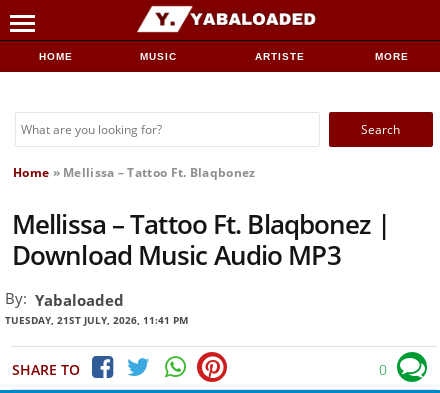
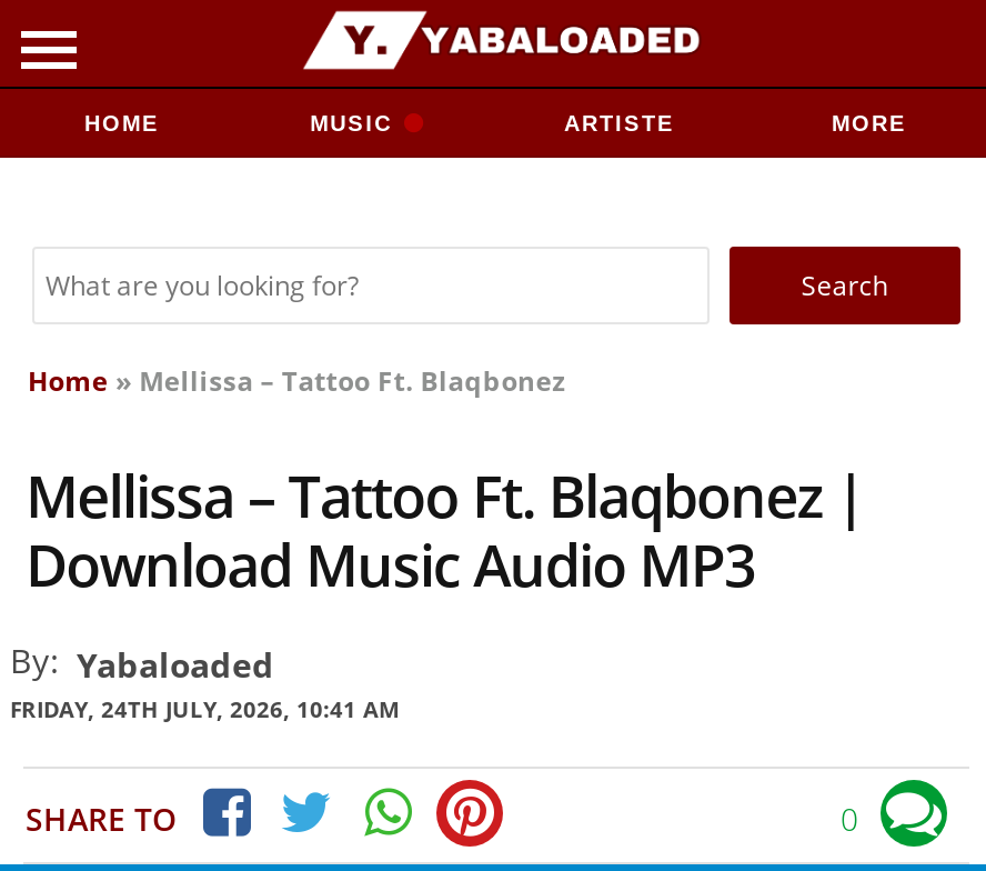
- TUESDAY, 21ST JULY, 2026, 11:41 PM
+ FRIDAY, 24TH JULY, 2026, 10:41 AM
